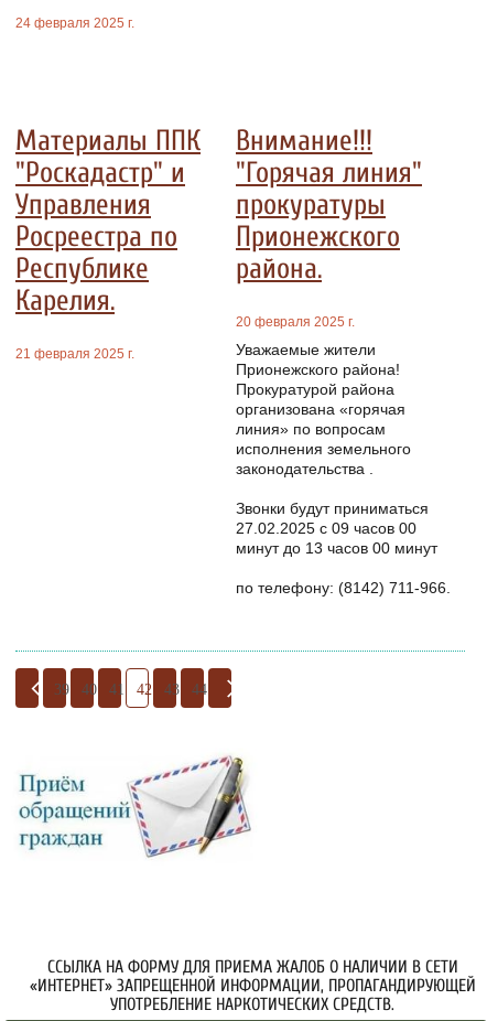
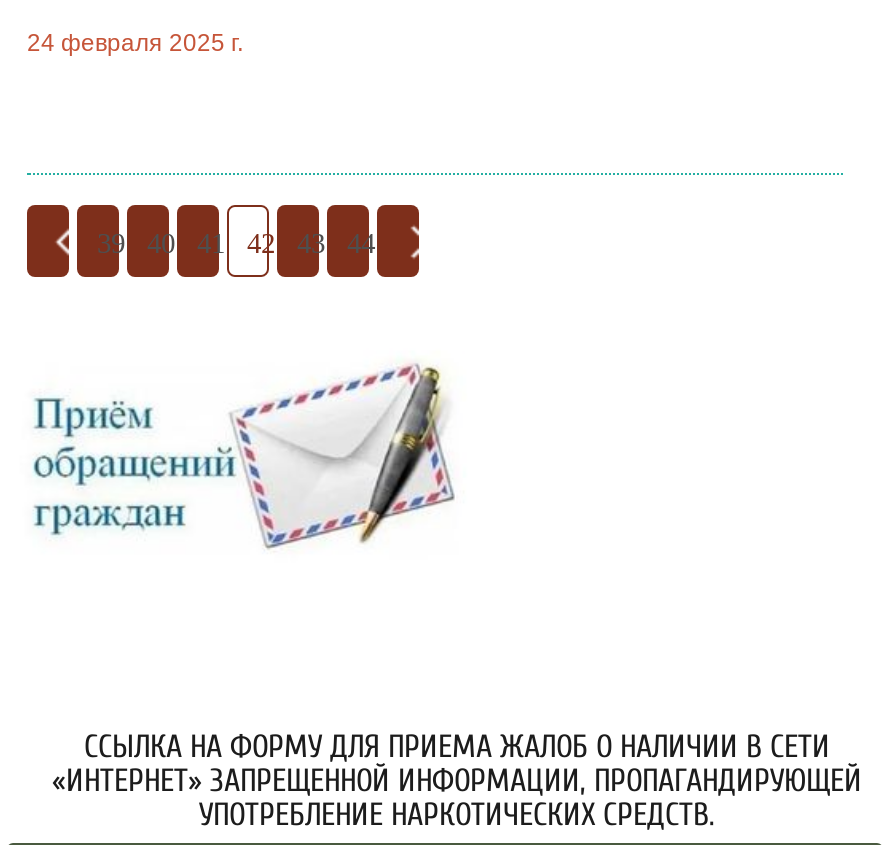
- Материалы ППК
- "Роскадастр" и
- Управления
- Росреестра по
- Республике
- Карелия.
- 21 февраля 2025 г.

- Внимание!!!
- "Горячая линия"
- прокуратуры
- Прионежского
- района.
- 20 февраля 2025 г.
- Уважаемые жители
- Прионежского района!
- Прокуратурой района
- организована «горячая
- линия» по вопросам
- исполнения земельного
- законодательства .
- Звонки будут приниматься
- 27.02.2025 с 09 часов 00
- минут до 13 часов 00 минут
- по телефону: (8142) 711-966.
